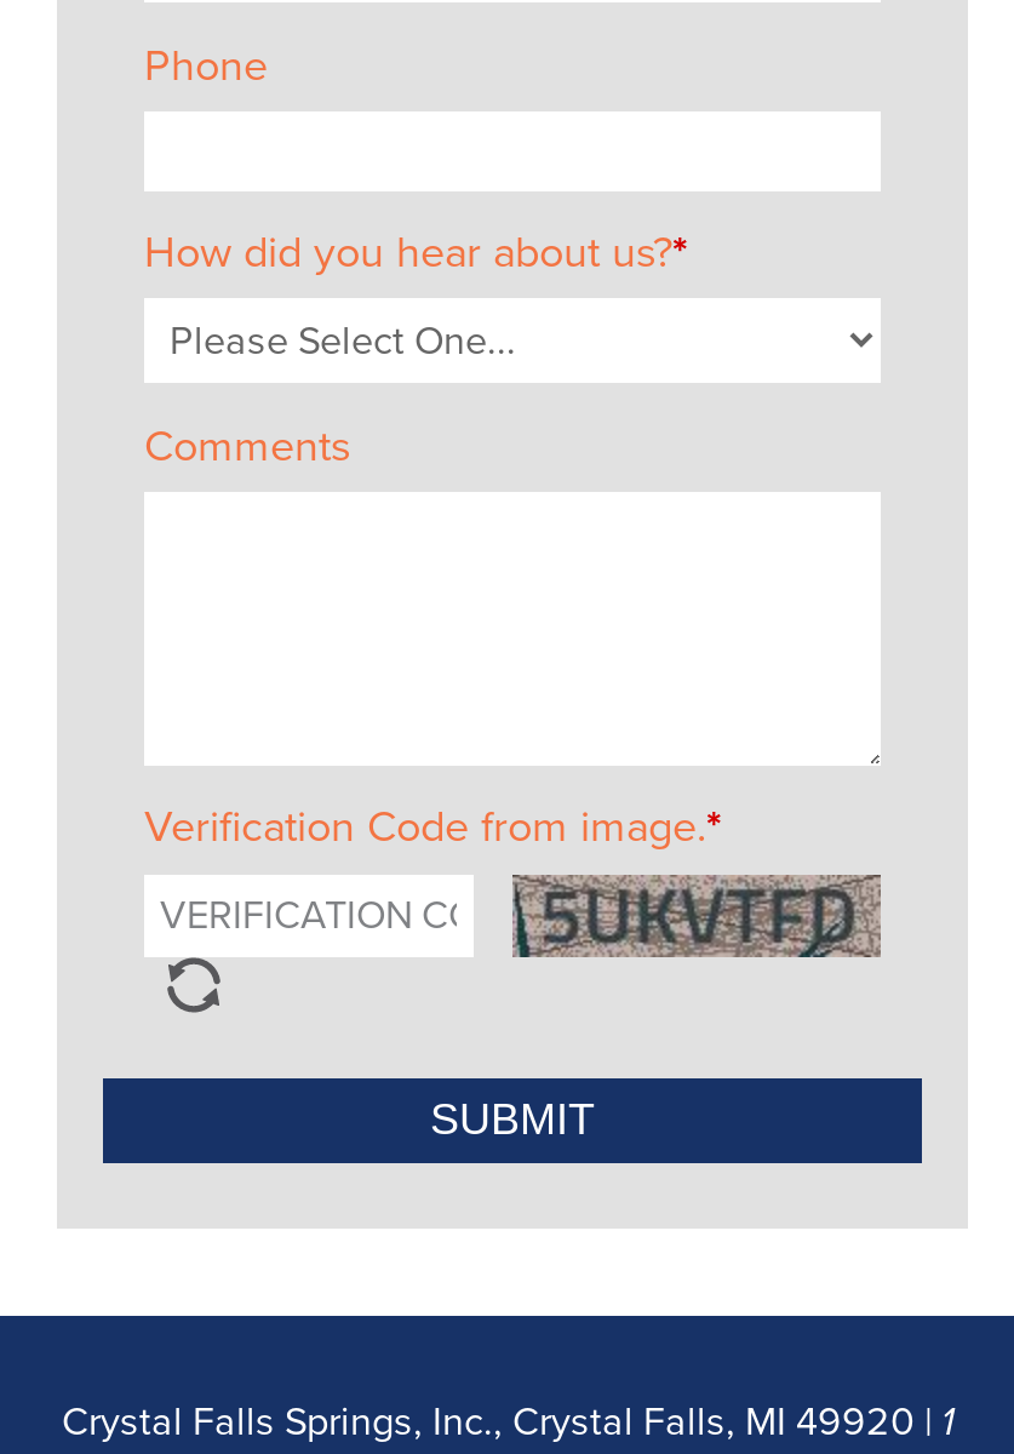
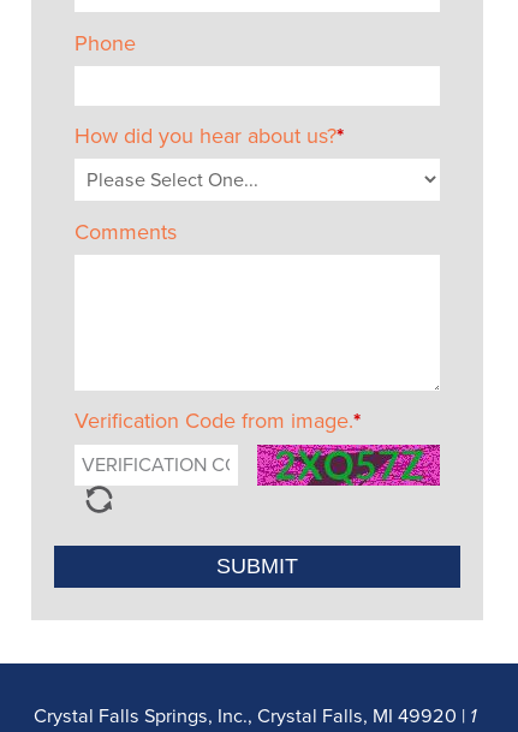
- [image]
+ [image]
